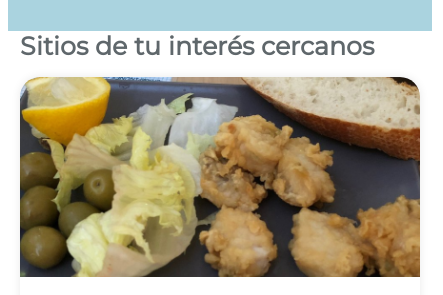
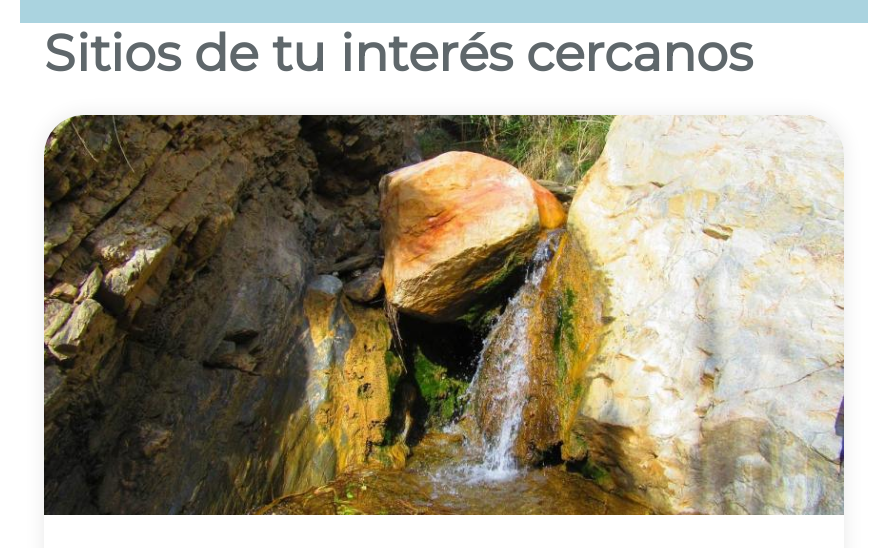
- [image]
+ [image]
